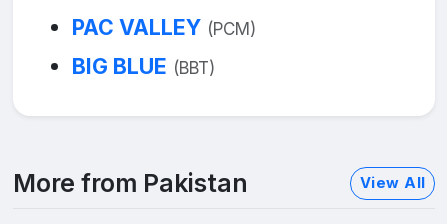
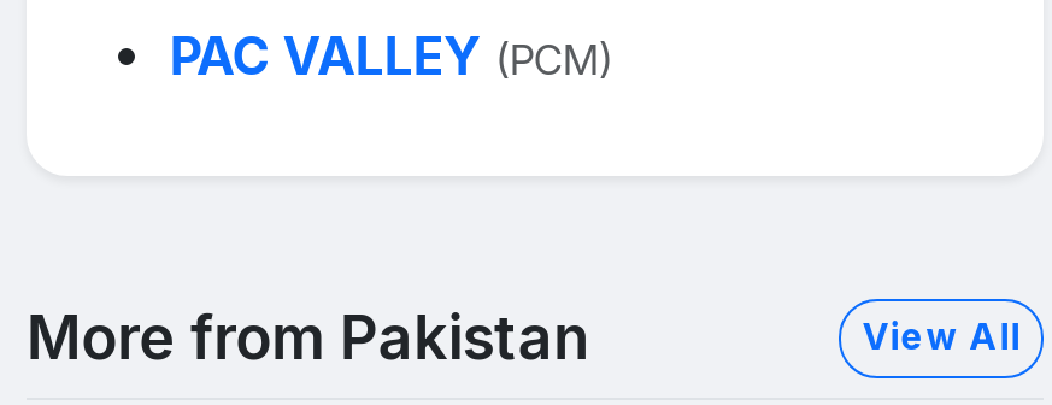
- BIG BLUE (BBT)
